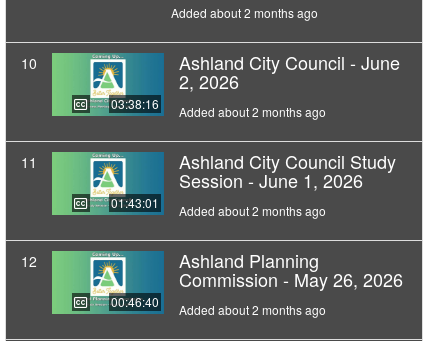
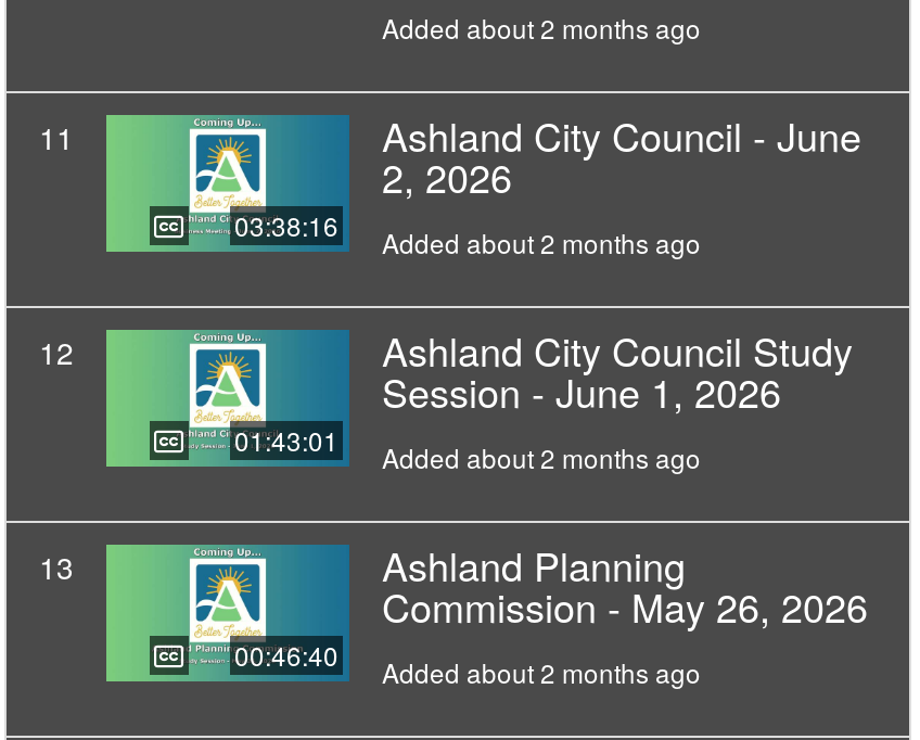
- 10
+ 11

- 11
+ 12

- 12
+ 13
